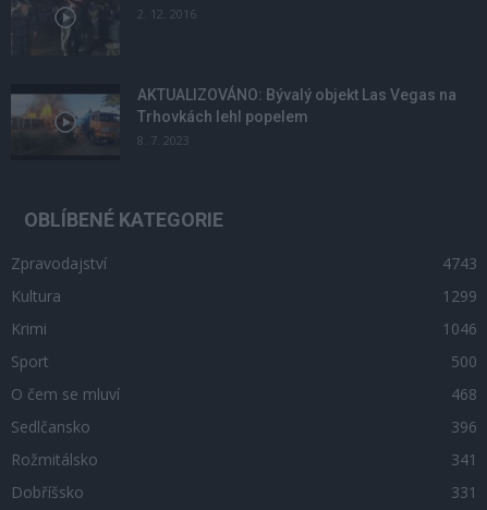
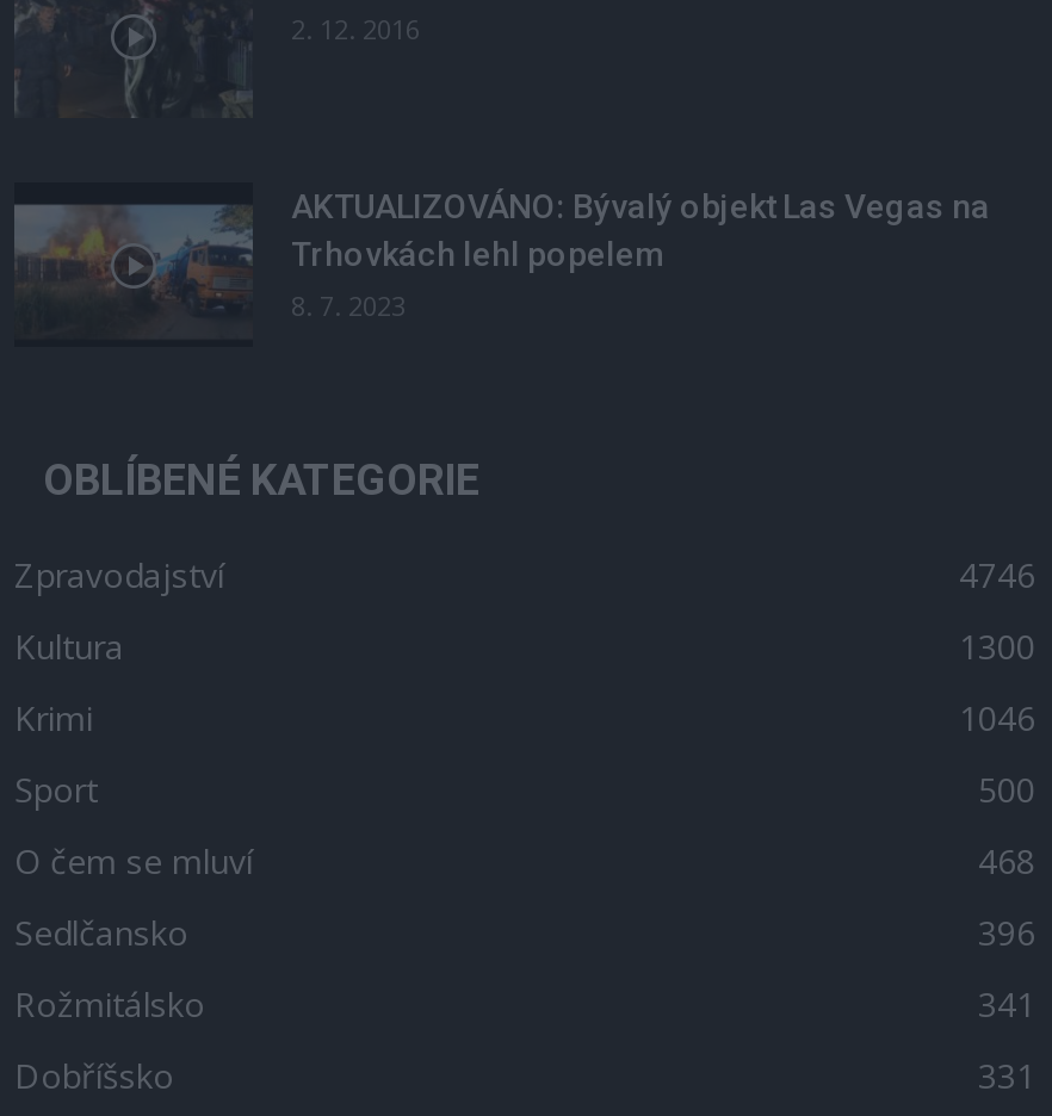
- 4743
+ 4746

- 1299
+ 1300
